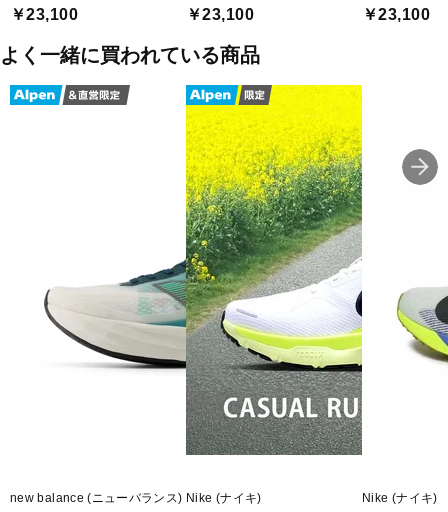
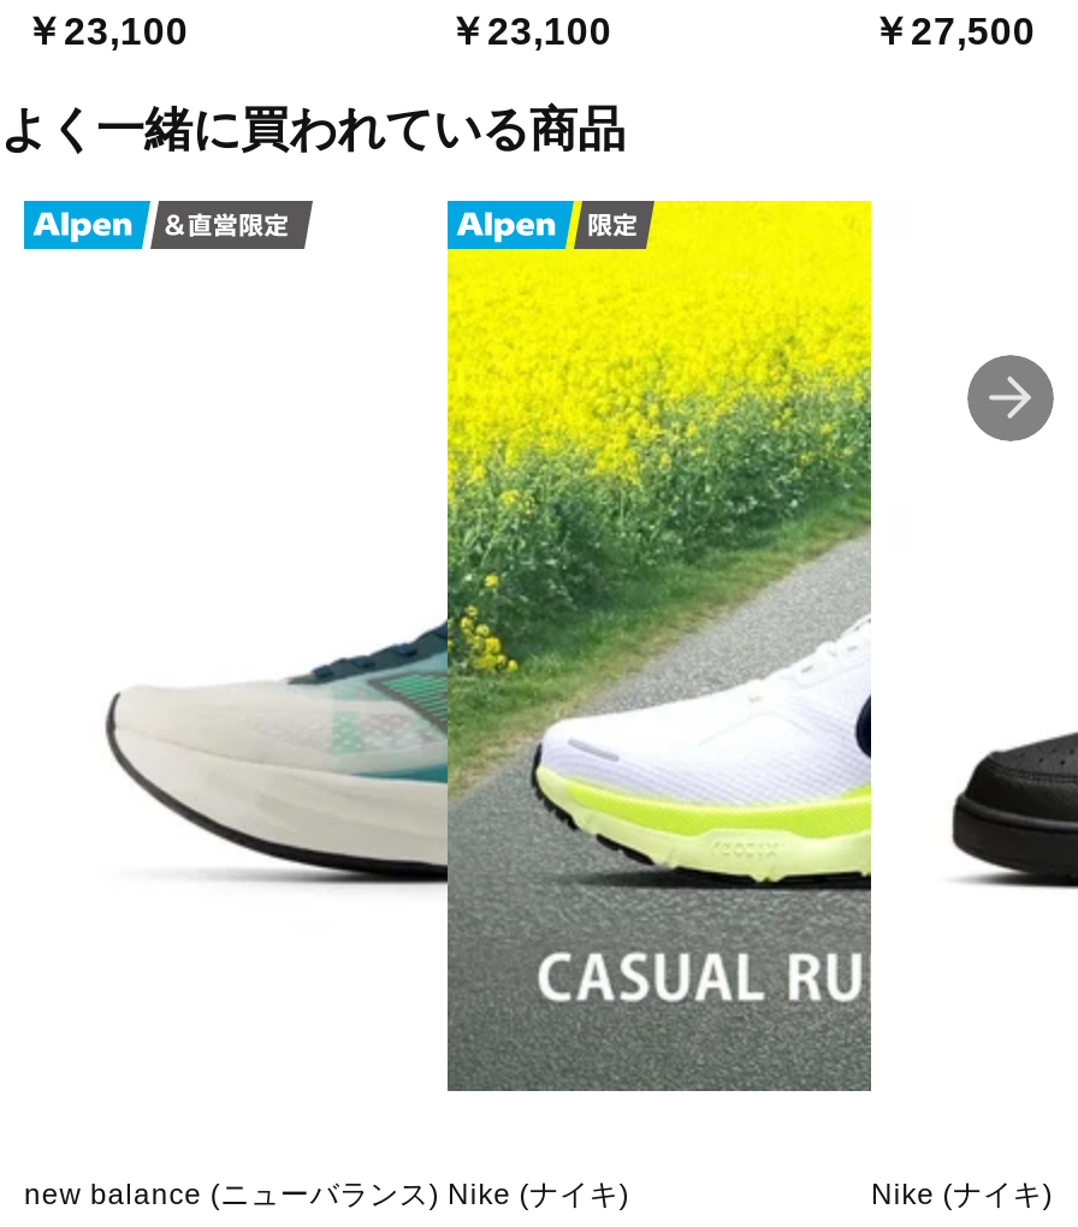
- ￥23,100
+ ￥27,500

- [image]
+ [image]
